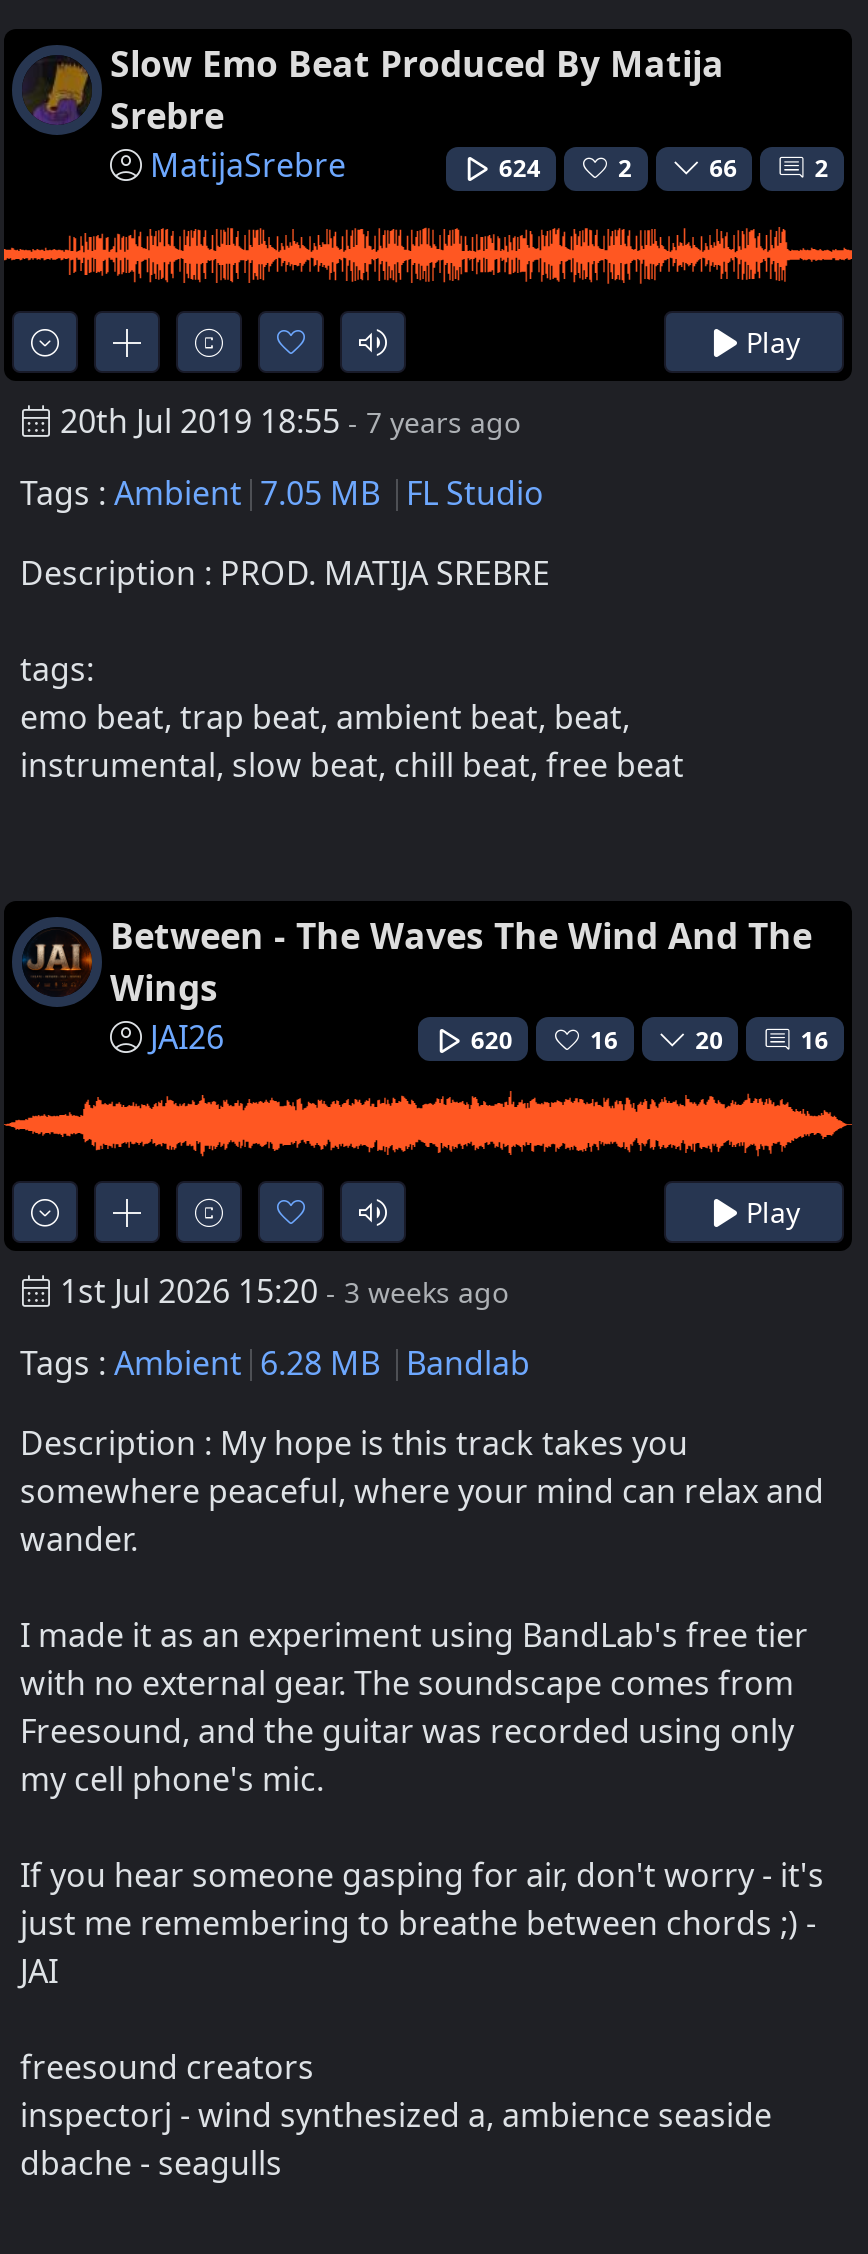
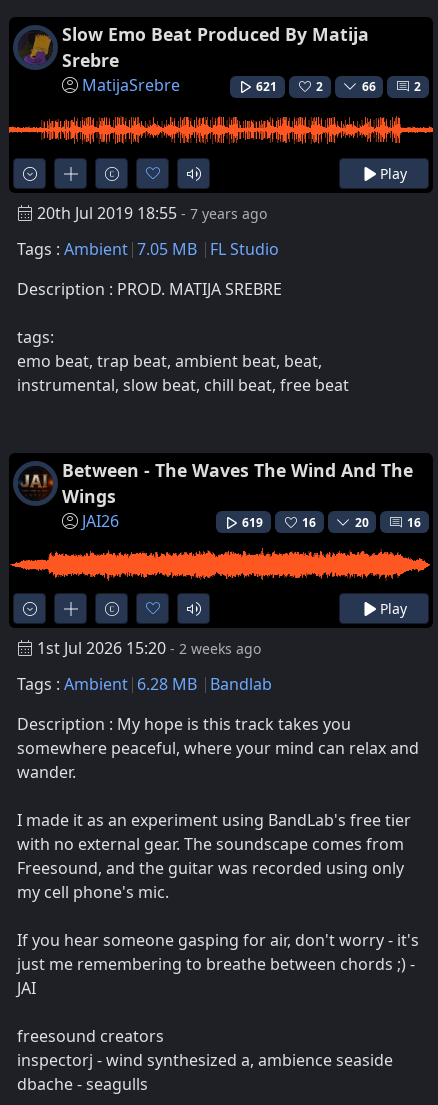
- 624
+ 621

- 620
+ 619

- 1st Jul 2026 15:20 - 3 weeks ago
+ 1st Jul 2026 15:20 - 2 weeks ago
